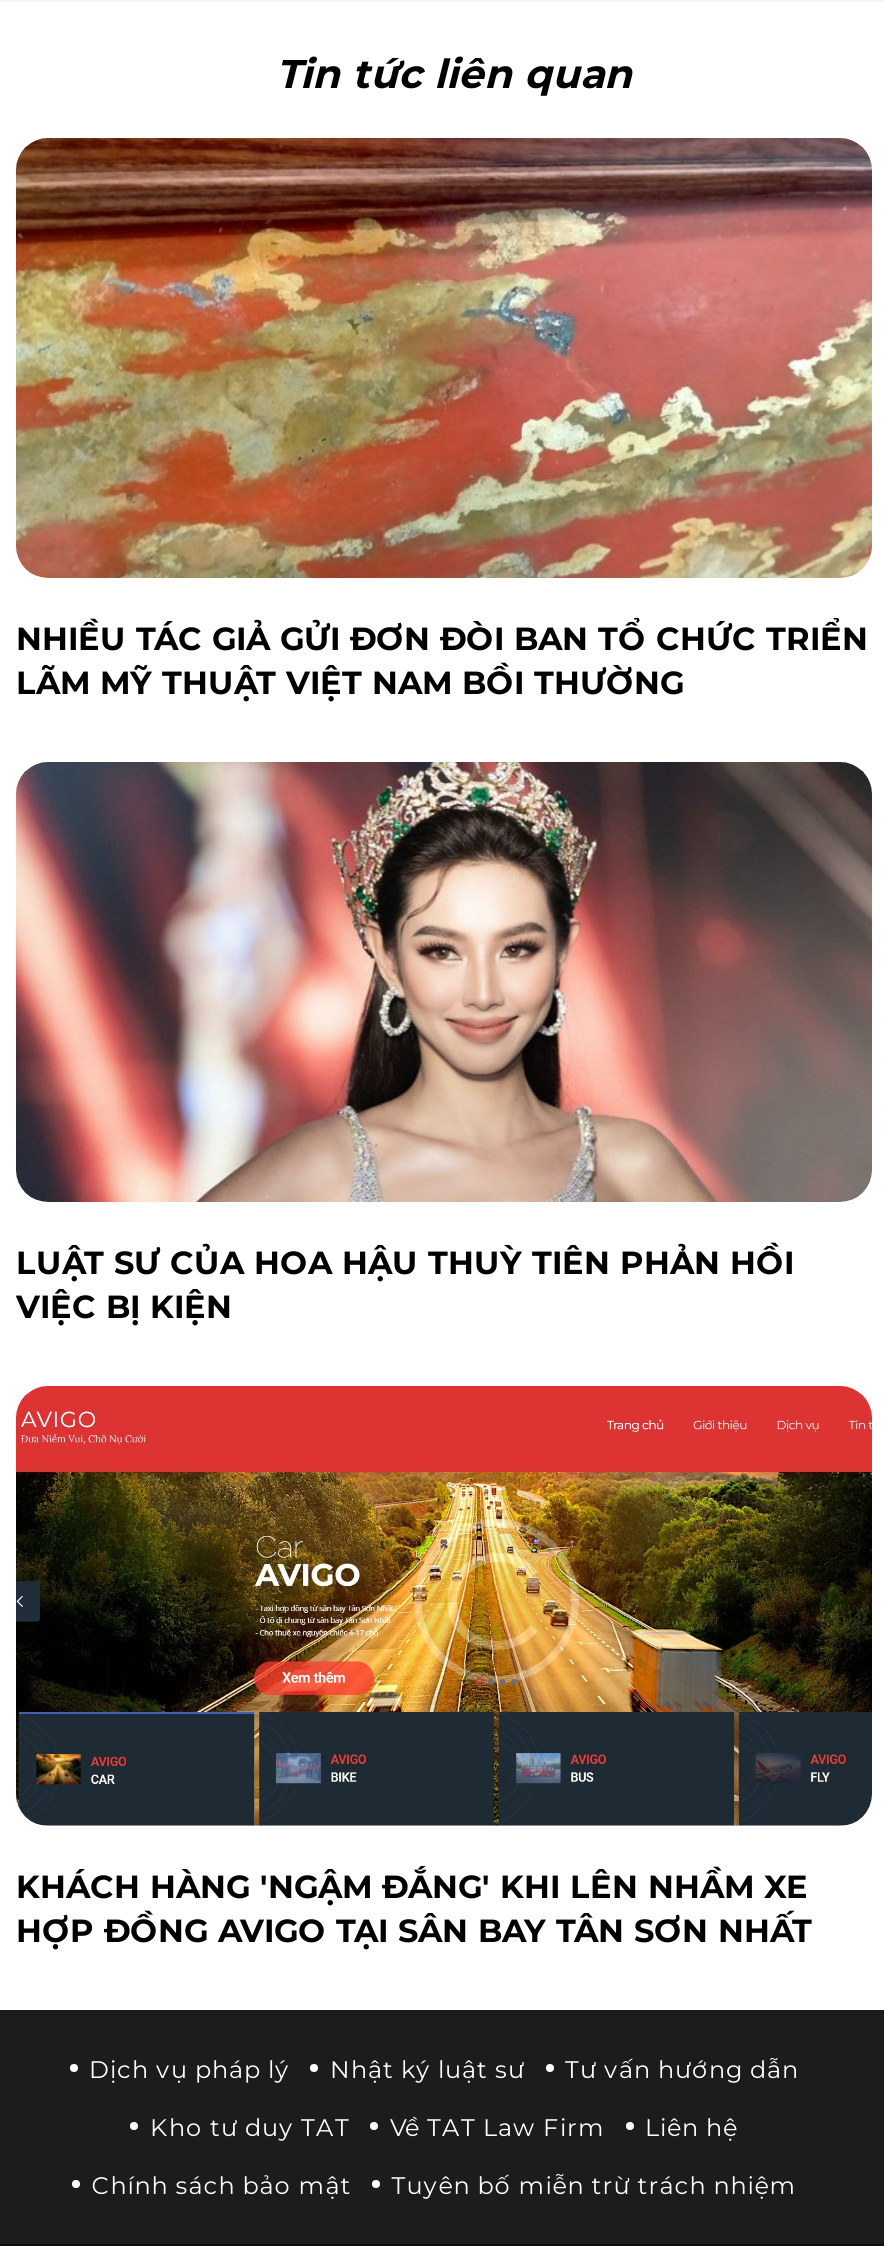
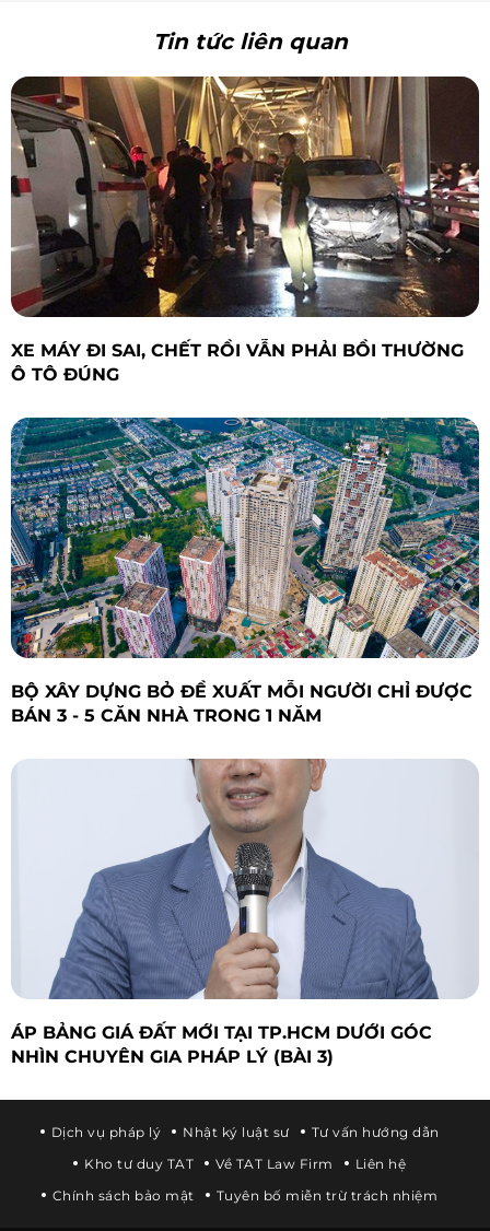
- [image]
- NHIỀU TÁC GIẢ GỬI ĐƠN ĐÒI BAN TỔ CHỨC TRIỂN
- LÃM MỸ THUẬT VIỆT NAM BỒI THƯỜNG
+ [image]
+ XE MÁY ĐI SAI, CHẾT RỒI VẪN PHẢI BỒI THƯỜNG
+ Ô TÔ ĐÚNG

- [image]
- LUẬT SƯ CỦA HOA HẬU THUỲ TIÊN PHẢN HỒI
- VIỆC BỊ KIỆN
+ [image]
+ BỘ XÂY DỰNG BỎ ĐỀ XUẤT MỖI NGƯỜI CHỈ ĐƯỢC
+ BÁN 3 - 5 CĂN NHÀ TRONG 1 NĂM

- [image]
- KHÁCH HÀNG 'NGẬM ĐẮNG' KHI LÊN NHẦM XE
- HỢP ĐỒNG AVIGO TẠI SÂN BAY TÂN SƠN NHẤT
+ [image]
+ ÁP BẢNG GIÁ ĐẤT MỚI TẠI TP.HCM DƯỚI GÓC
+ NHÌN CHUYÊN GIA PHÁP LÝ (BÀI 3)
